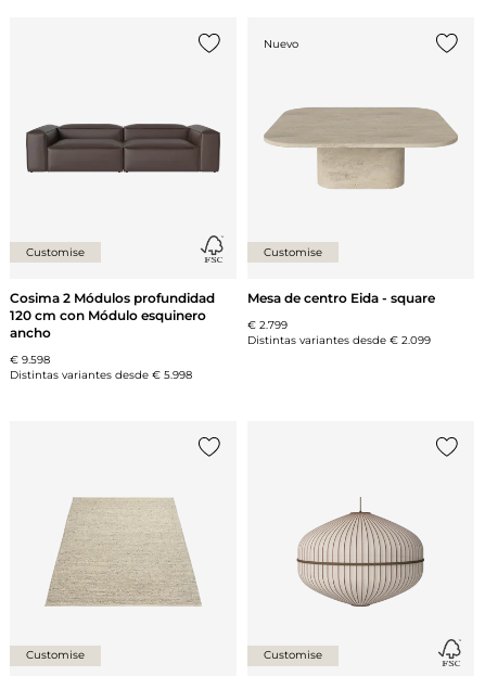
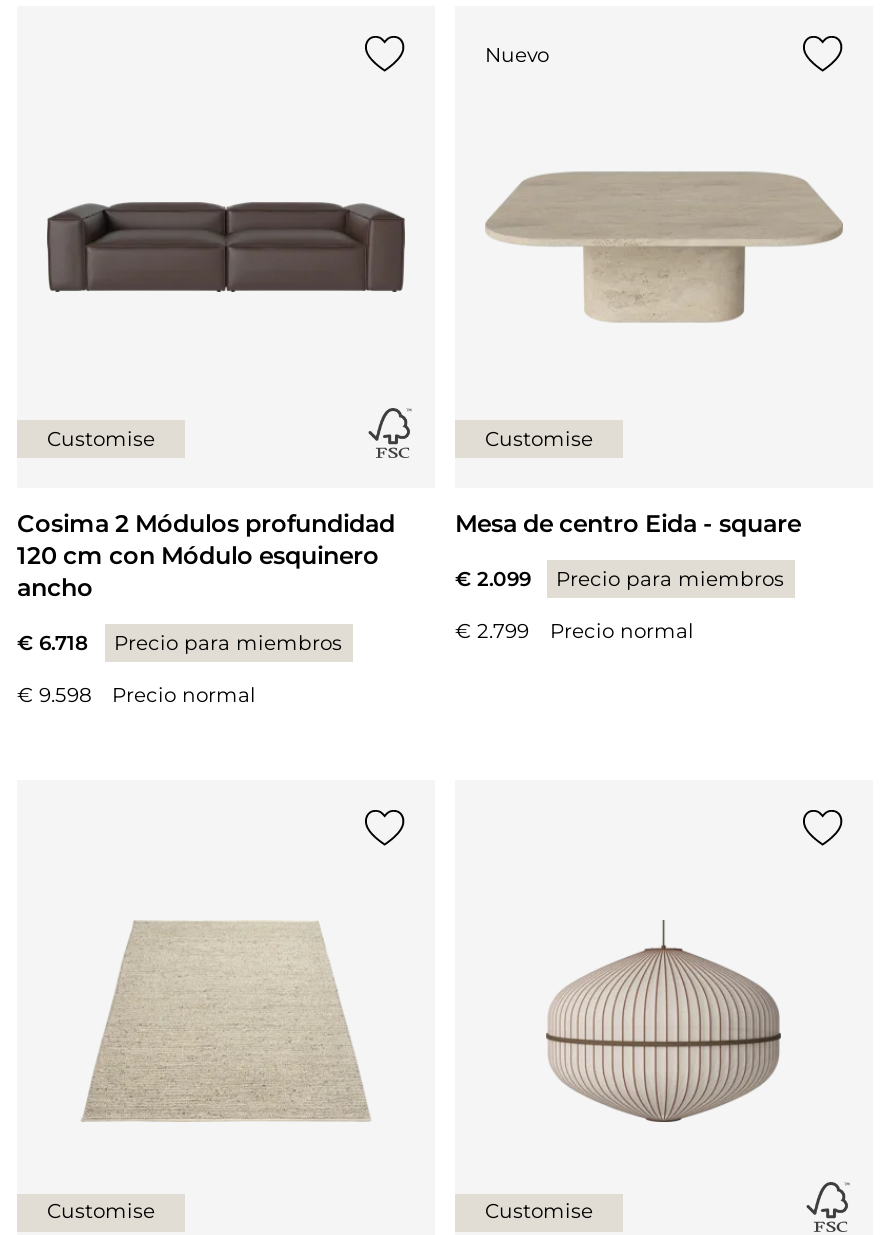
+ € 2.099
+ Precio para miembros

+ € 6.718
+ Precio para miembros

- Distintas variantes desde € 2.099
+ Precio normal

- Distintas variantes desde € 5.998
+ Precio normal
